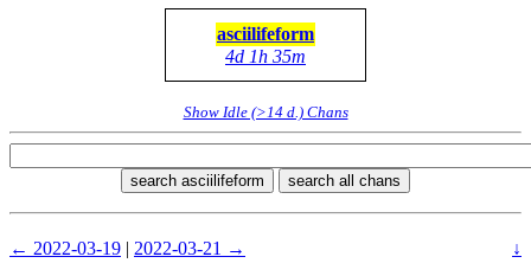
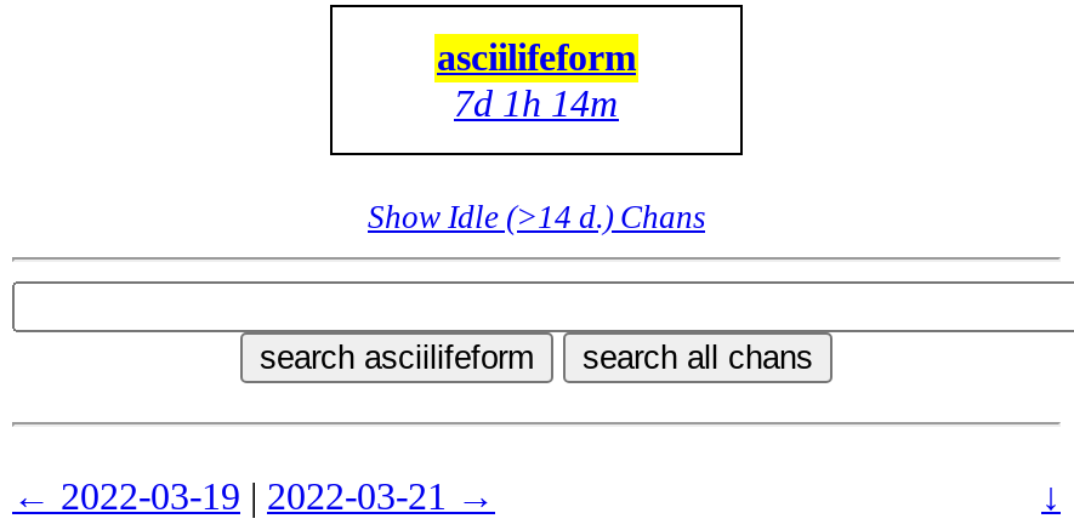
- 4d 1h 35m
+ 7d 1h 14m
